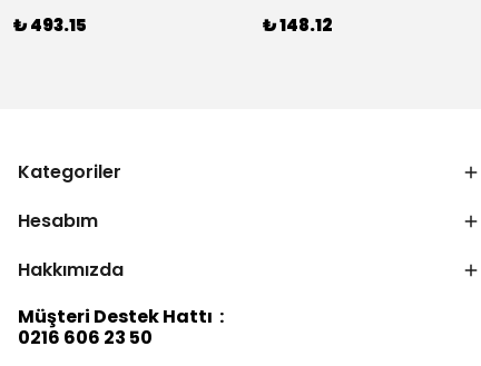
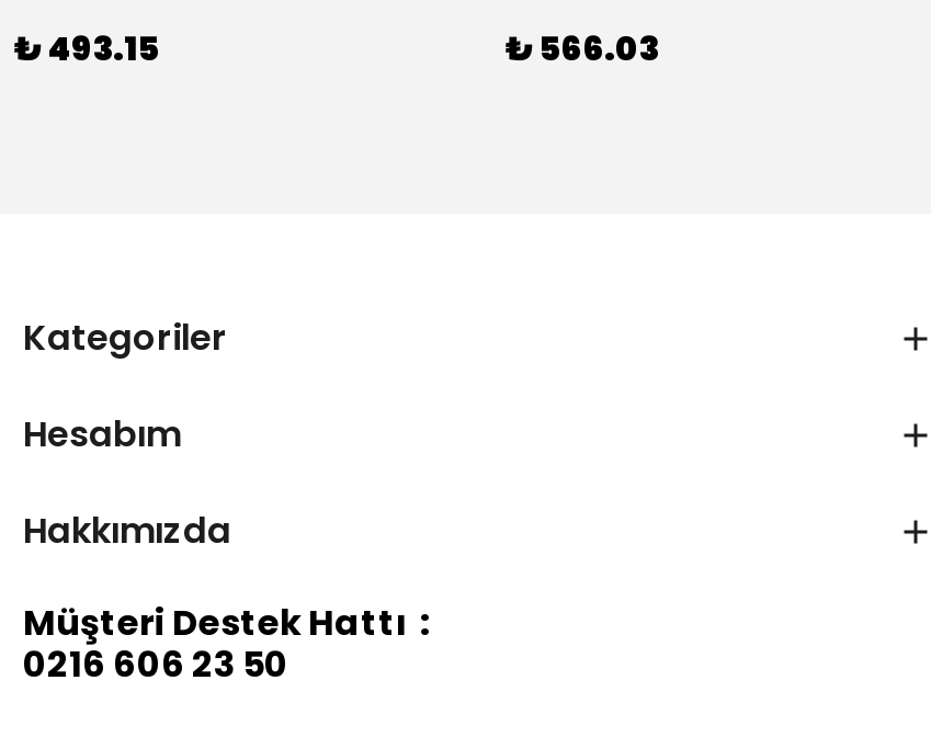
- ₺ 148.12
+ ₺ 566.03
